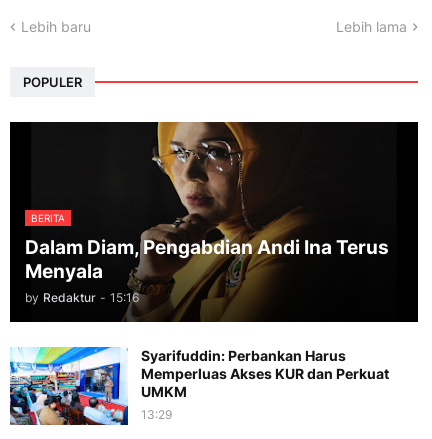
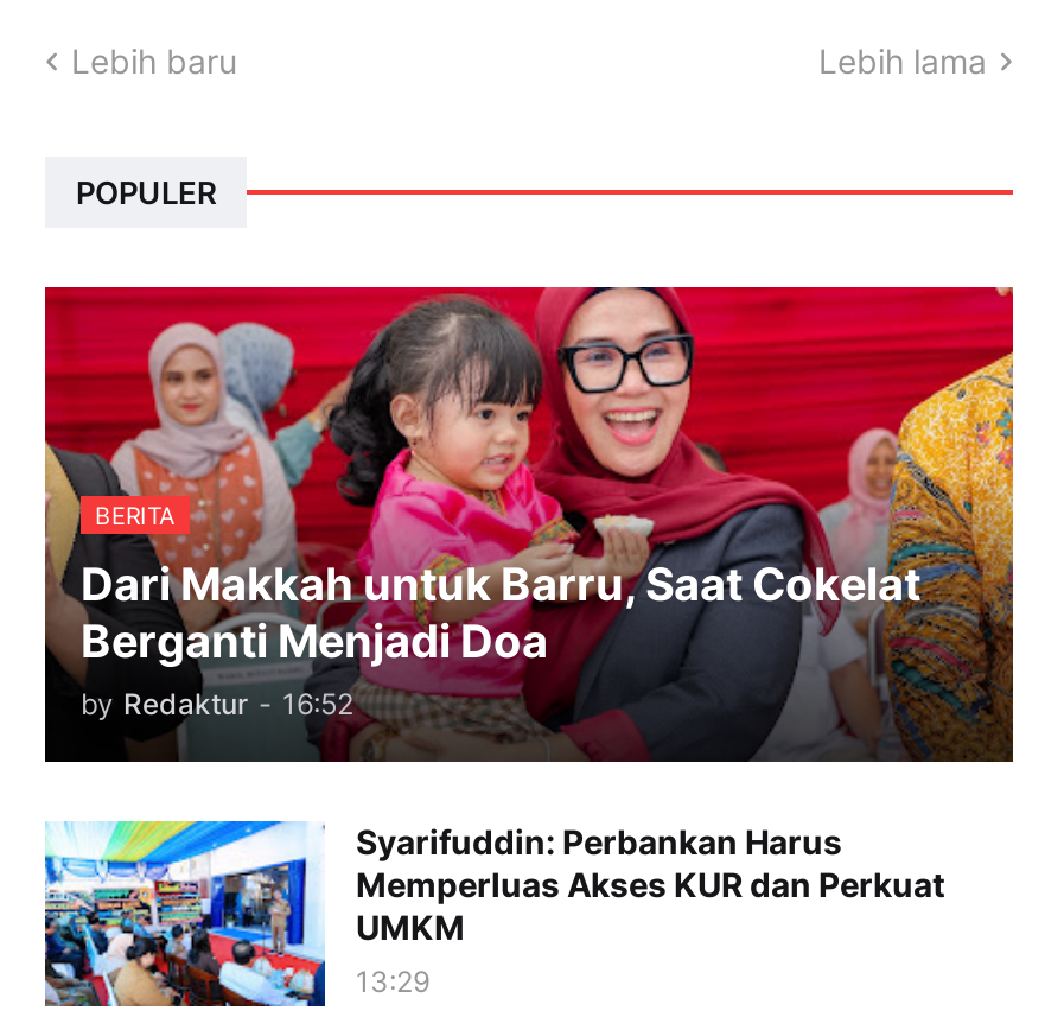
- [image]
- Dalam Diam, Pengabdian Andi Ina Terus
- Menyala
- by Redaktur - 15:16
+ [image]
+ Dari Makkah untuk Barru, Saat Cokelat
+ Berganti Menjadi Doa
+ by Redaktur - 16:52
